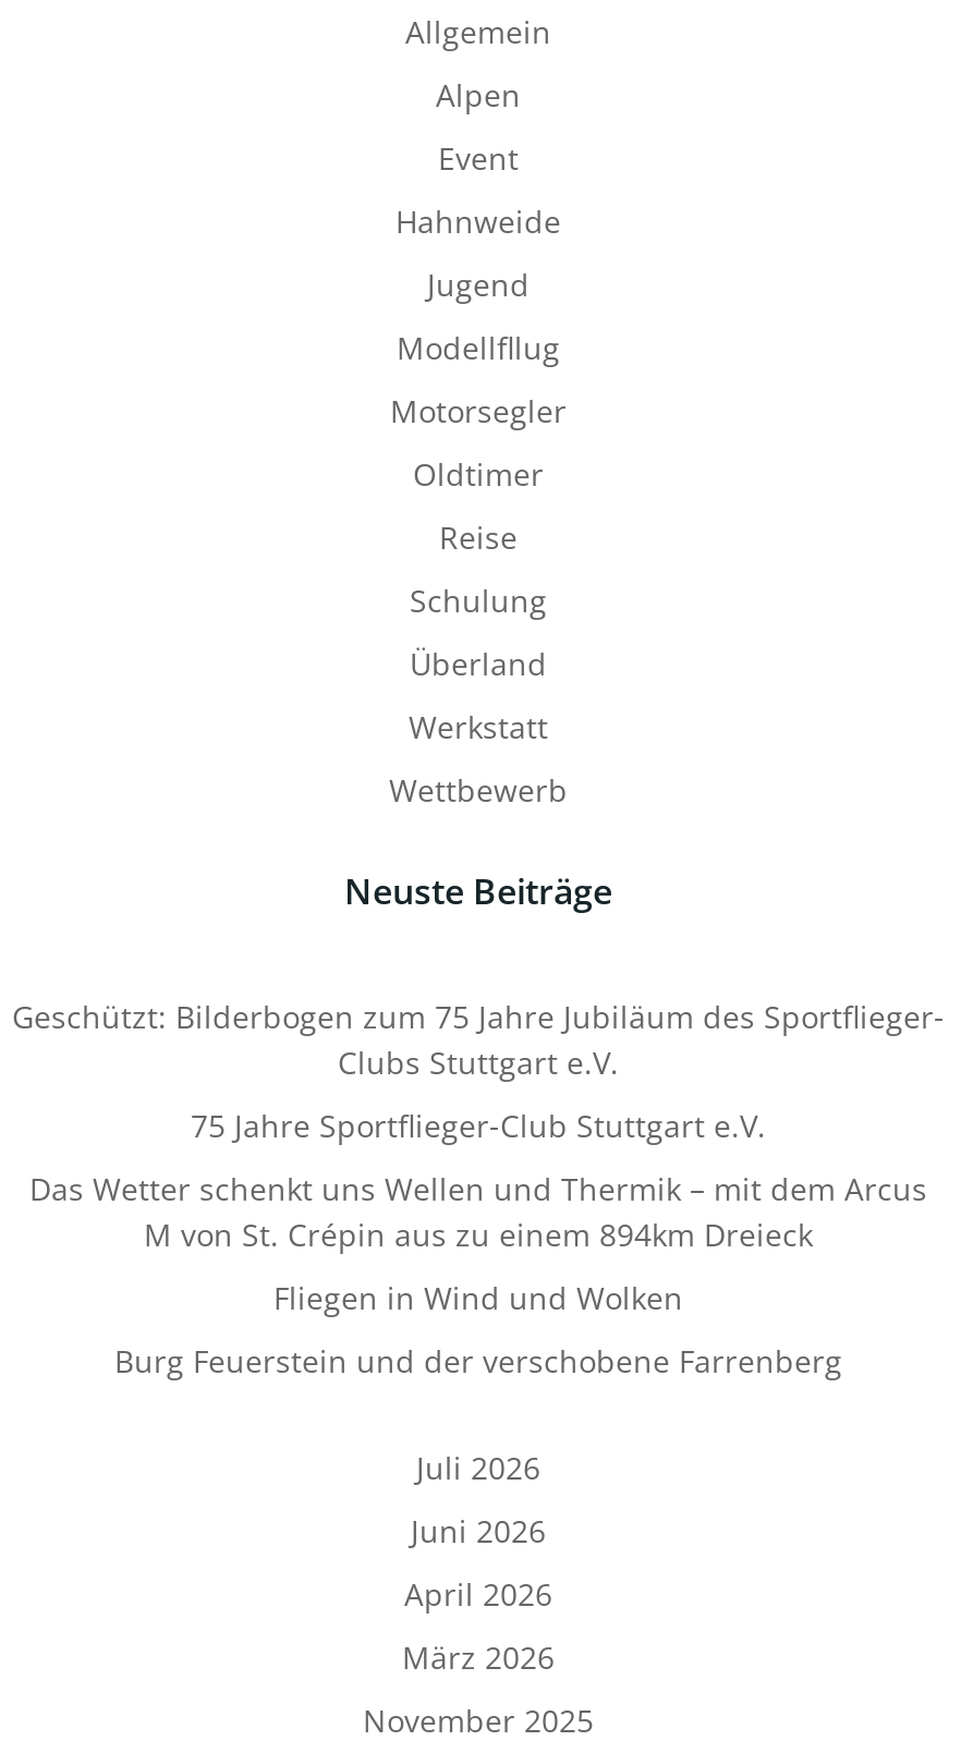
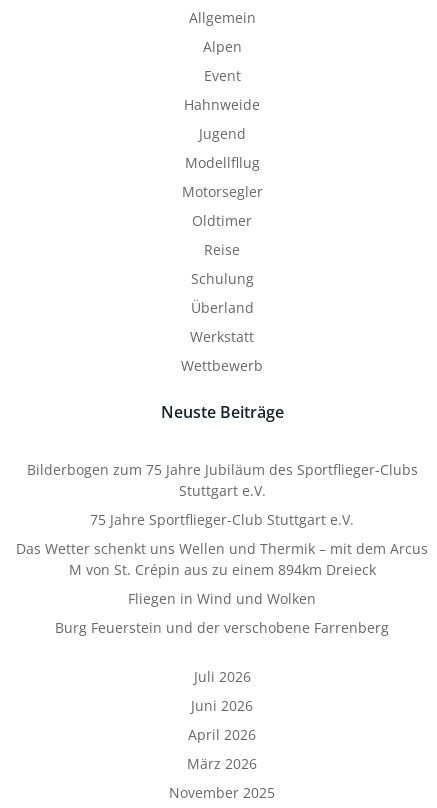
- Geschützt: Bilderbogen zum 75 Jahre Jubiläum des Sportflieger-
- Clubs Stuttgart e.V.
+ Bilderbogen zum 75 Jahre Jubiläum des Sportflieger-Clubs
+ Stuttgart e.V.
